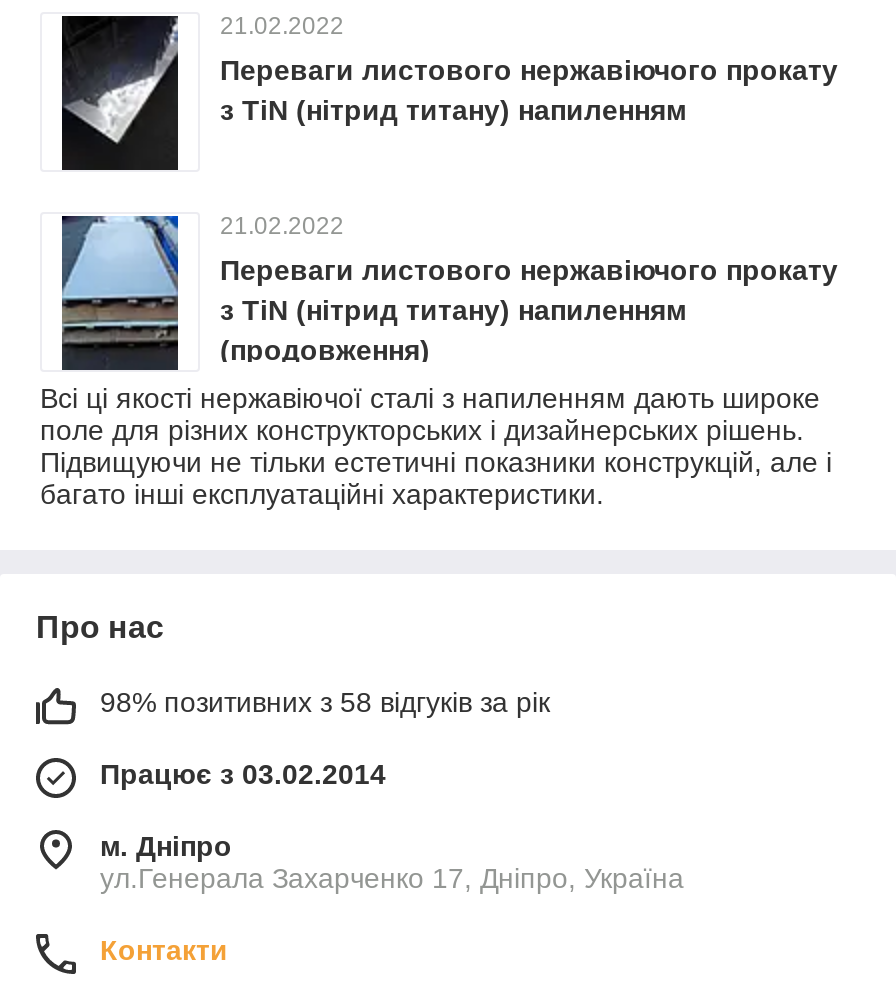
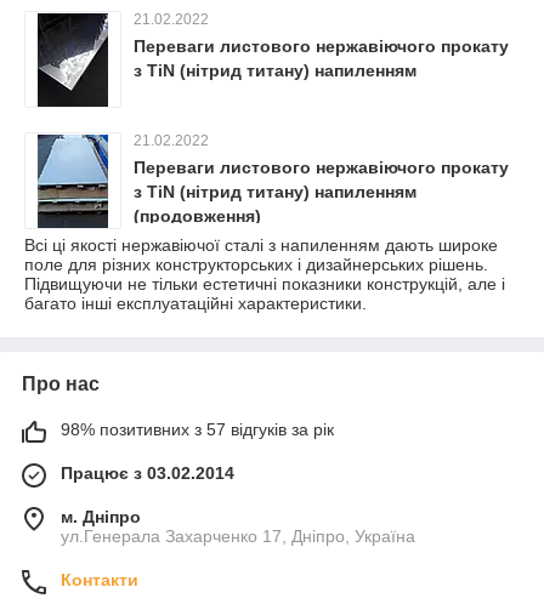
- 98% позитивних з 58 відгуків за рік
+ 98% позитивних з 57 відгуків за рік
